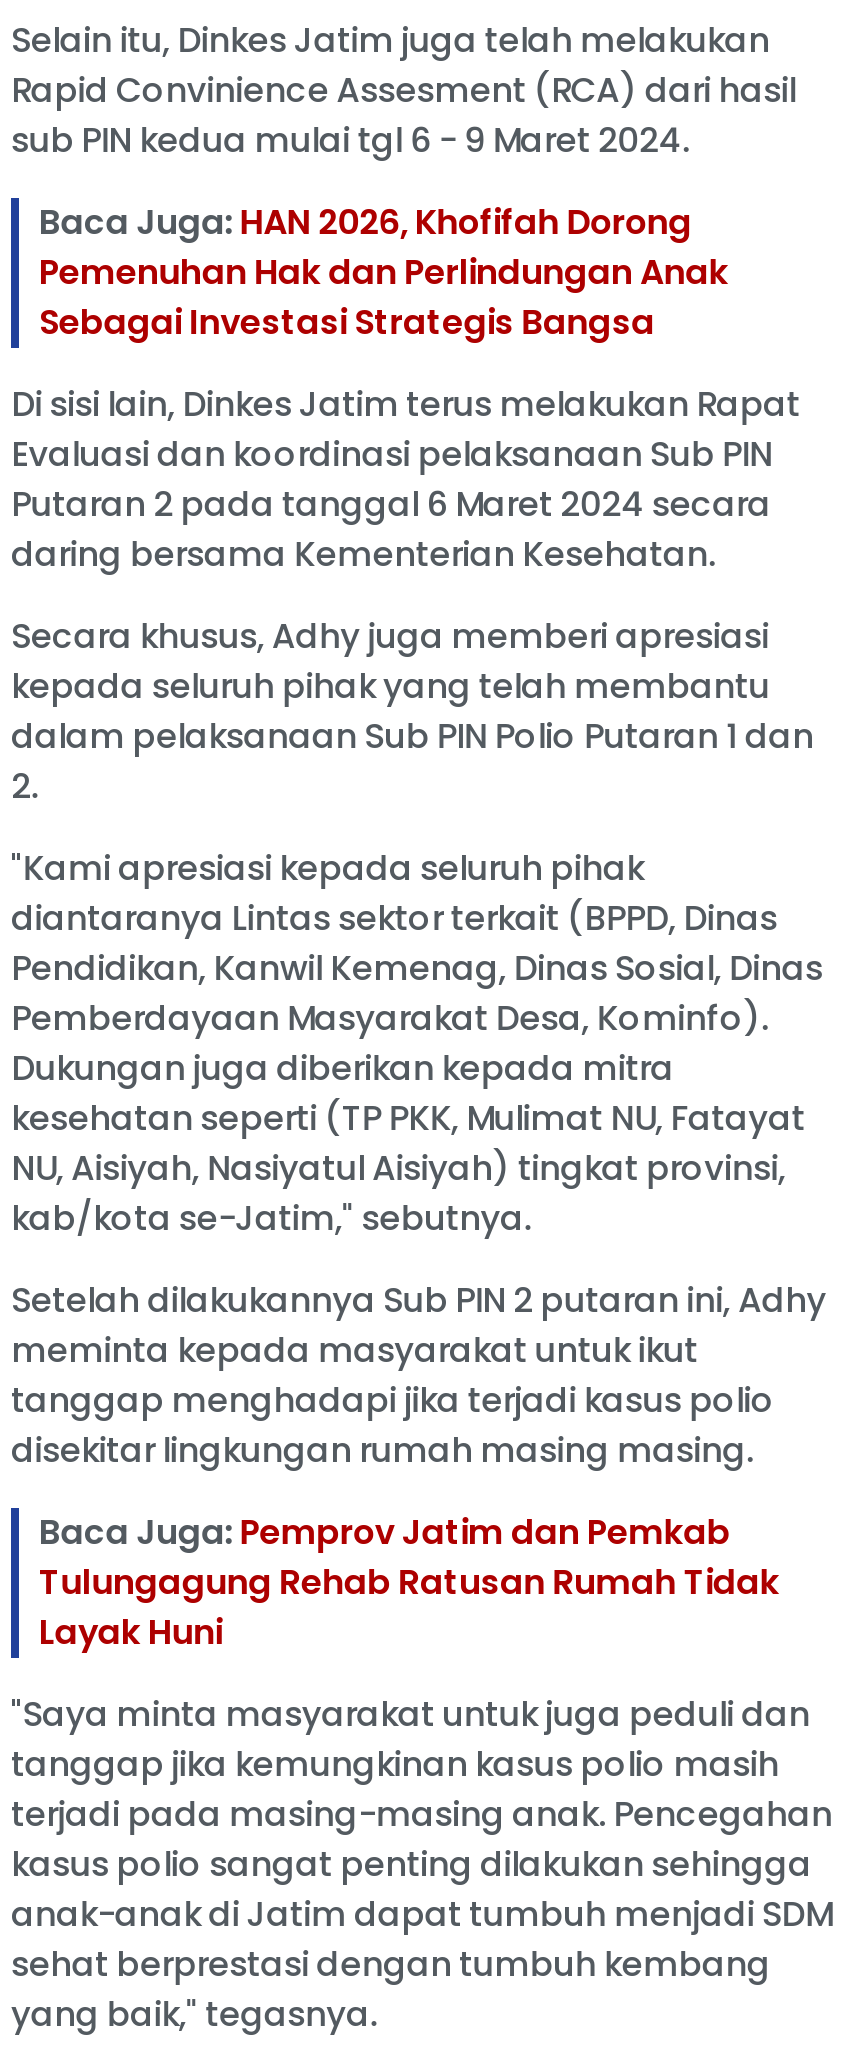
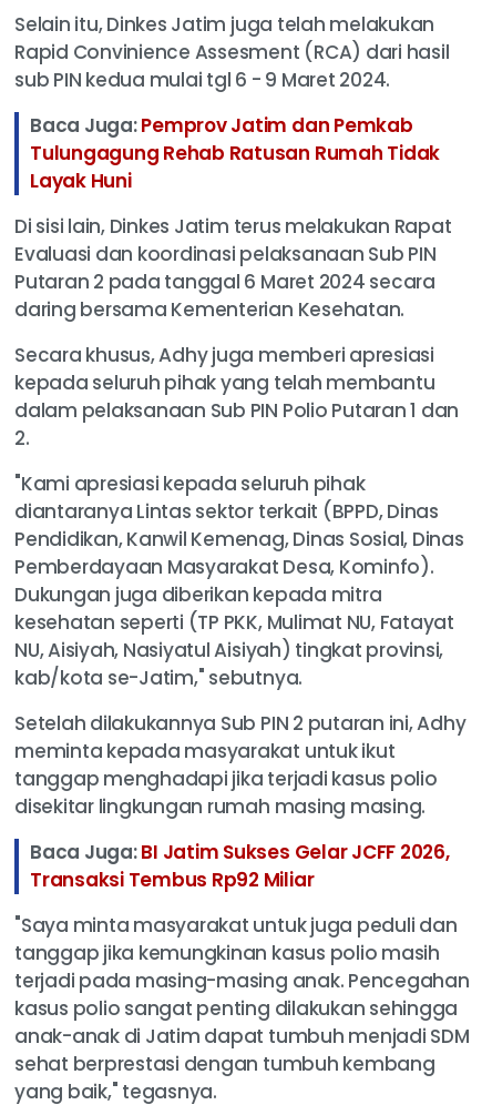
- Baca Juga: HAN 2026, Khofifah Dorong
- Pemenuhan Hak dan Perlindungan Anak
- Sebagai Investasi Strategis Bangsa

+ Baca Juga: BI Jatim Sukses Gelar JCFF 2026,
+ Transaksi Tembus Rp92 Miliar

moved up: Baca Juga: Pemprov Jatim dan Pemkab | Tulungagung Rehab Ratusan Rumah Tidak | Layak Huni
